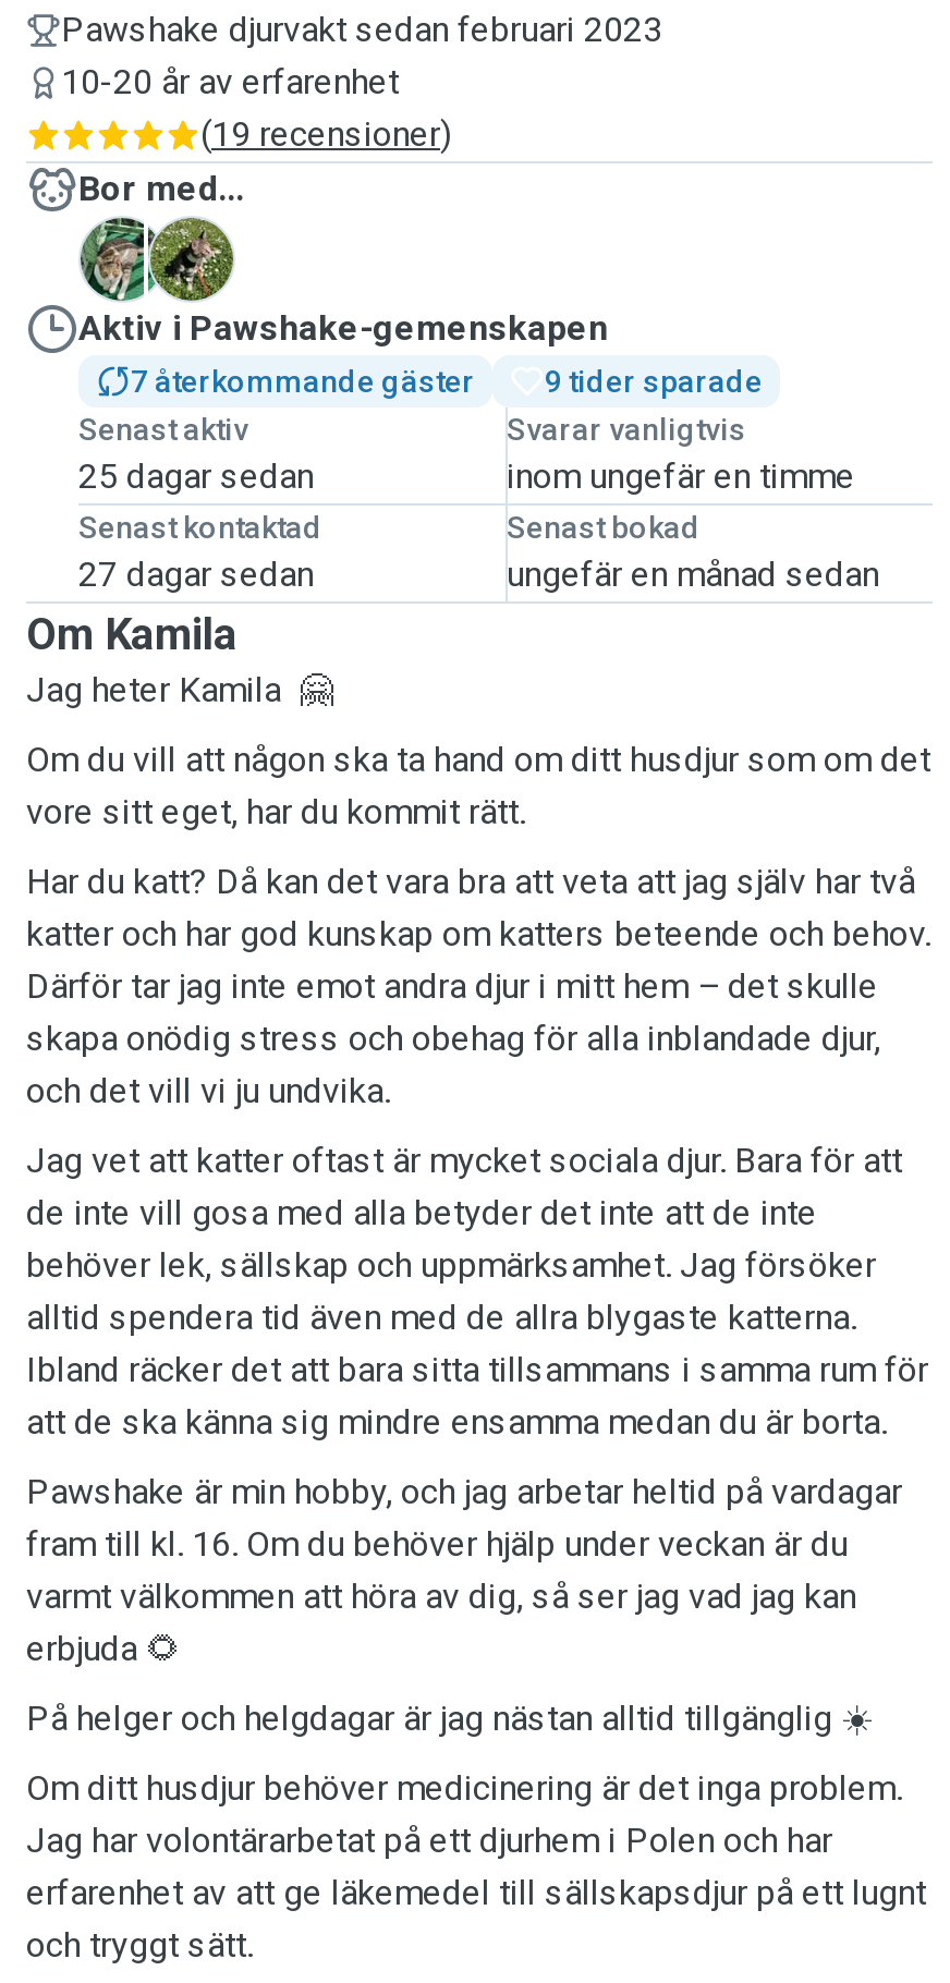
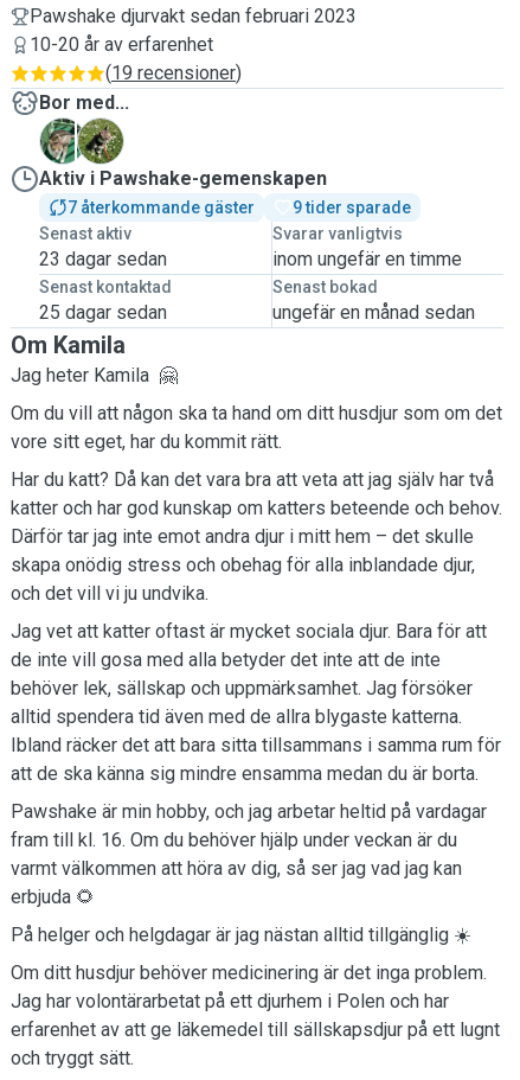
- 25 dagar sedan
+ 23 dagar sedan

- 27 dagar sedan
+ 25 dagar sedan
